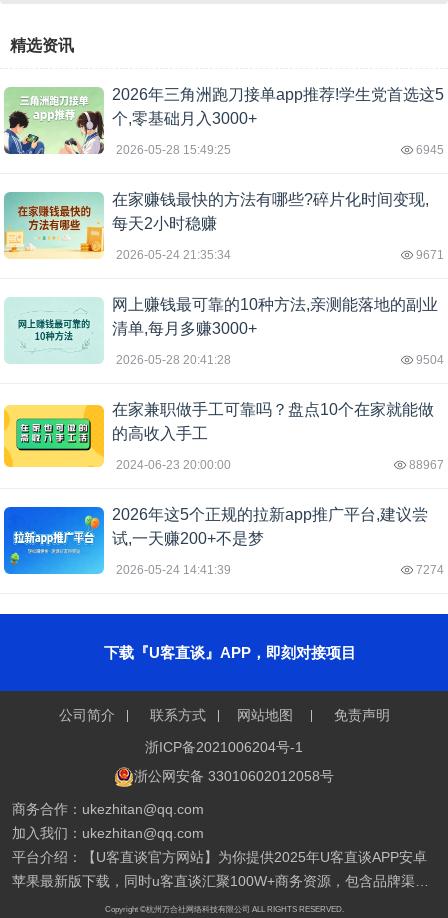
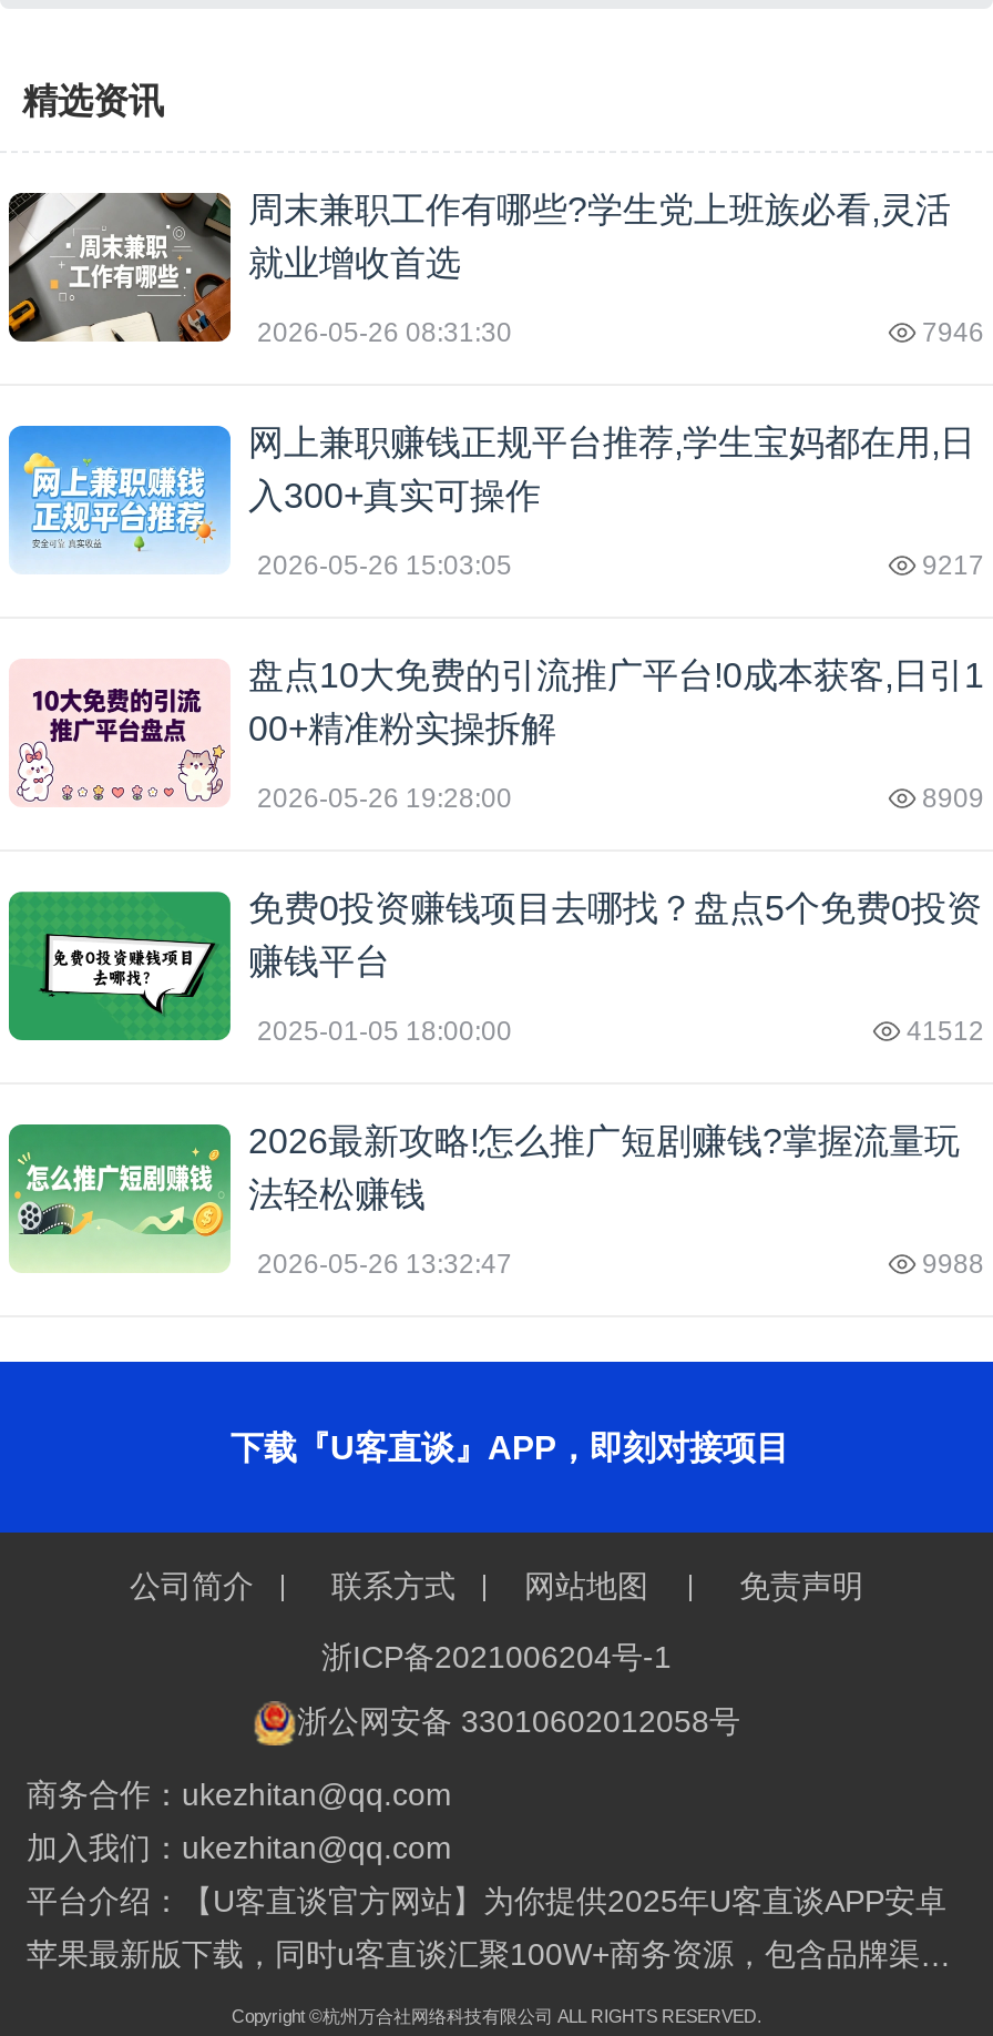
- [image]
- 2026年三角洲跑刀接单app推荐!学生党首选这5
- 个,零基础月入3000+
+ [image]
+ 周末兼职工作有哪些?学生党上班族必看,灵活
+ 就业增收首选

- 2026-05-28 15:49:25
- 6945
+ 2026-05-26 08:31:30
+ 7946

- [image]
- 在家赚钱最快的方法有哪些?碎片化时间变现,
- 每天2小时稳赚
+ [image]
+ 网上兼职赚钱正规平台推荐,学生宝妈都在用,日
+ 入300+真实可操作

- 2026-05-24 21:35:34
- 9671
+ 2026-05-26 15:03:05
+ 9217

- [image]
- 网上赚钱最可靠的10种方法,亲测能落地的副业
- 清单,每月多赚3000+
+ [image]
+ 盘点10大免费的引流推广平台!0成本获客,日引1
+ 00+精准粉实操拆解

- 2026-05-28 20:41:28
- 9504
+ 2026-05-26 19:28:00
+ 8909

- [image]
- 在家兼职做手工可靠吗？盘点10个在家就能做
- 的高收入手工
+ [image]
+ 免费0投资赚钱项目去哪找？盘点5个免费0投资
+ 赚钱平台

- 2024-06-23 20:00:00
- 88967
+ 2025-01-05 18:00:00
+ 41512

- [image]
- 2026年这5个正规的拉新app推广平台,建议尝
- 试,一天赚200+不是梦
+ [image]
+ 2026最新攻略!怎么推广短剧赚钱?掌握流量玩
+ 法轻松赚钱

- 2026-05-24 14:41:39
- 7274
+ 2026-05-26 13:32:47
+ 9988
